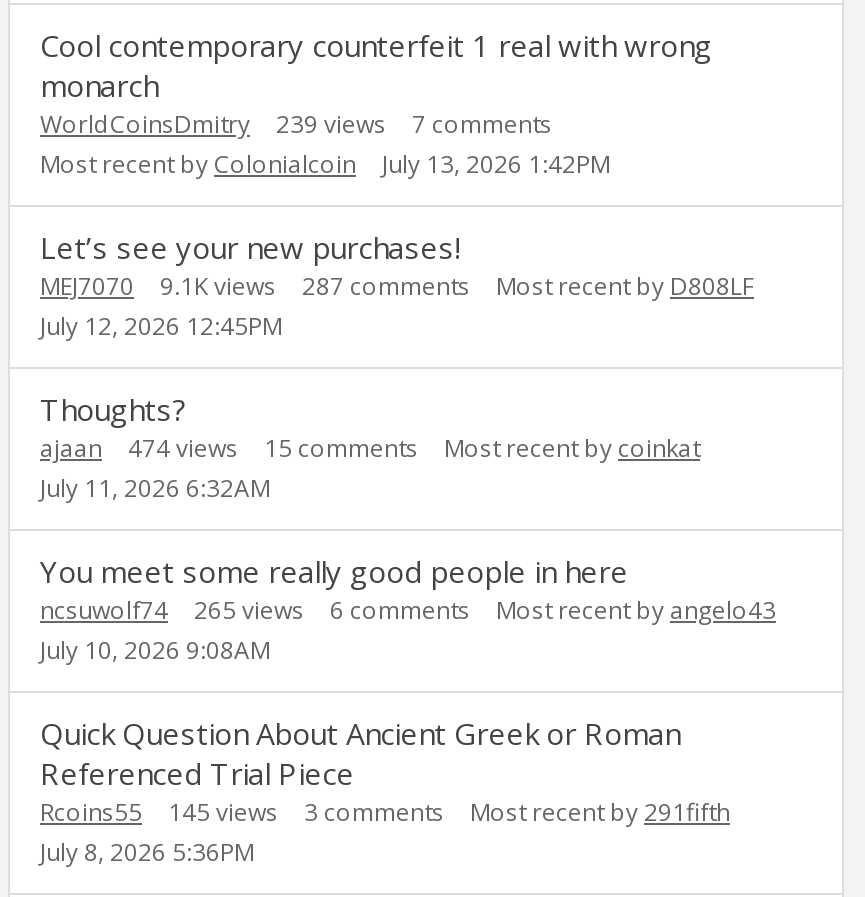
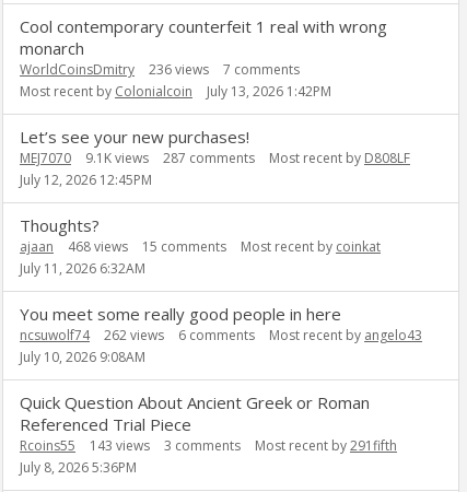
- WorldCoinsDmitry 239 views 7 comments
+ WorldCoinsDmitry 236 views 7 comments

- ajaan 474 views 15 comments Most recent by coinkat
+ ajaan 468 views 15 comments Most recent by coinkat

- ncsuwolf74 265 views 6 comments Most recent by angelo43
+ ncsuwolf74 262 views 6 comments Most recent by angelo43

- Rcoins55 145 views 3 comments Most recent by 291fifth
+ Rcoins55 143 views 3 comments Most recent by 291fifth
